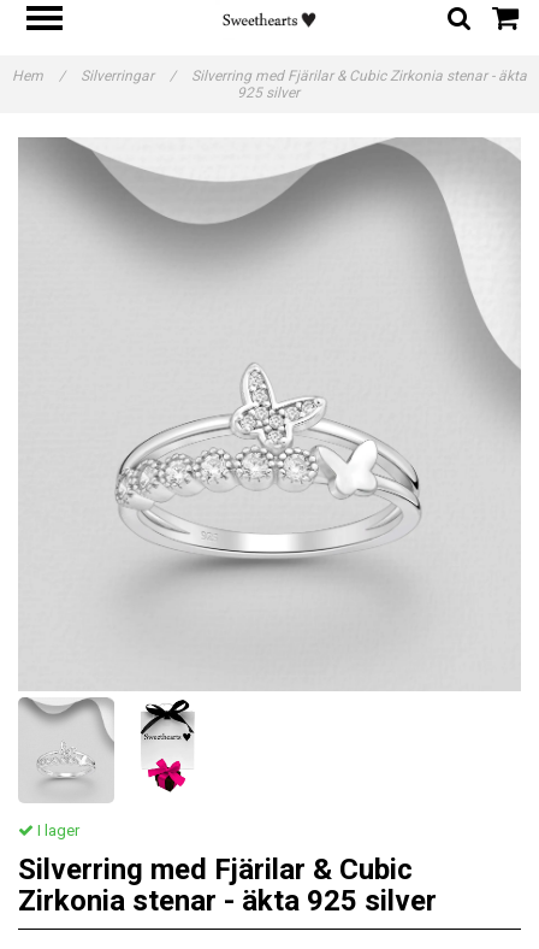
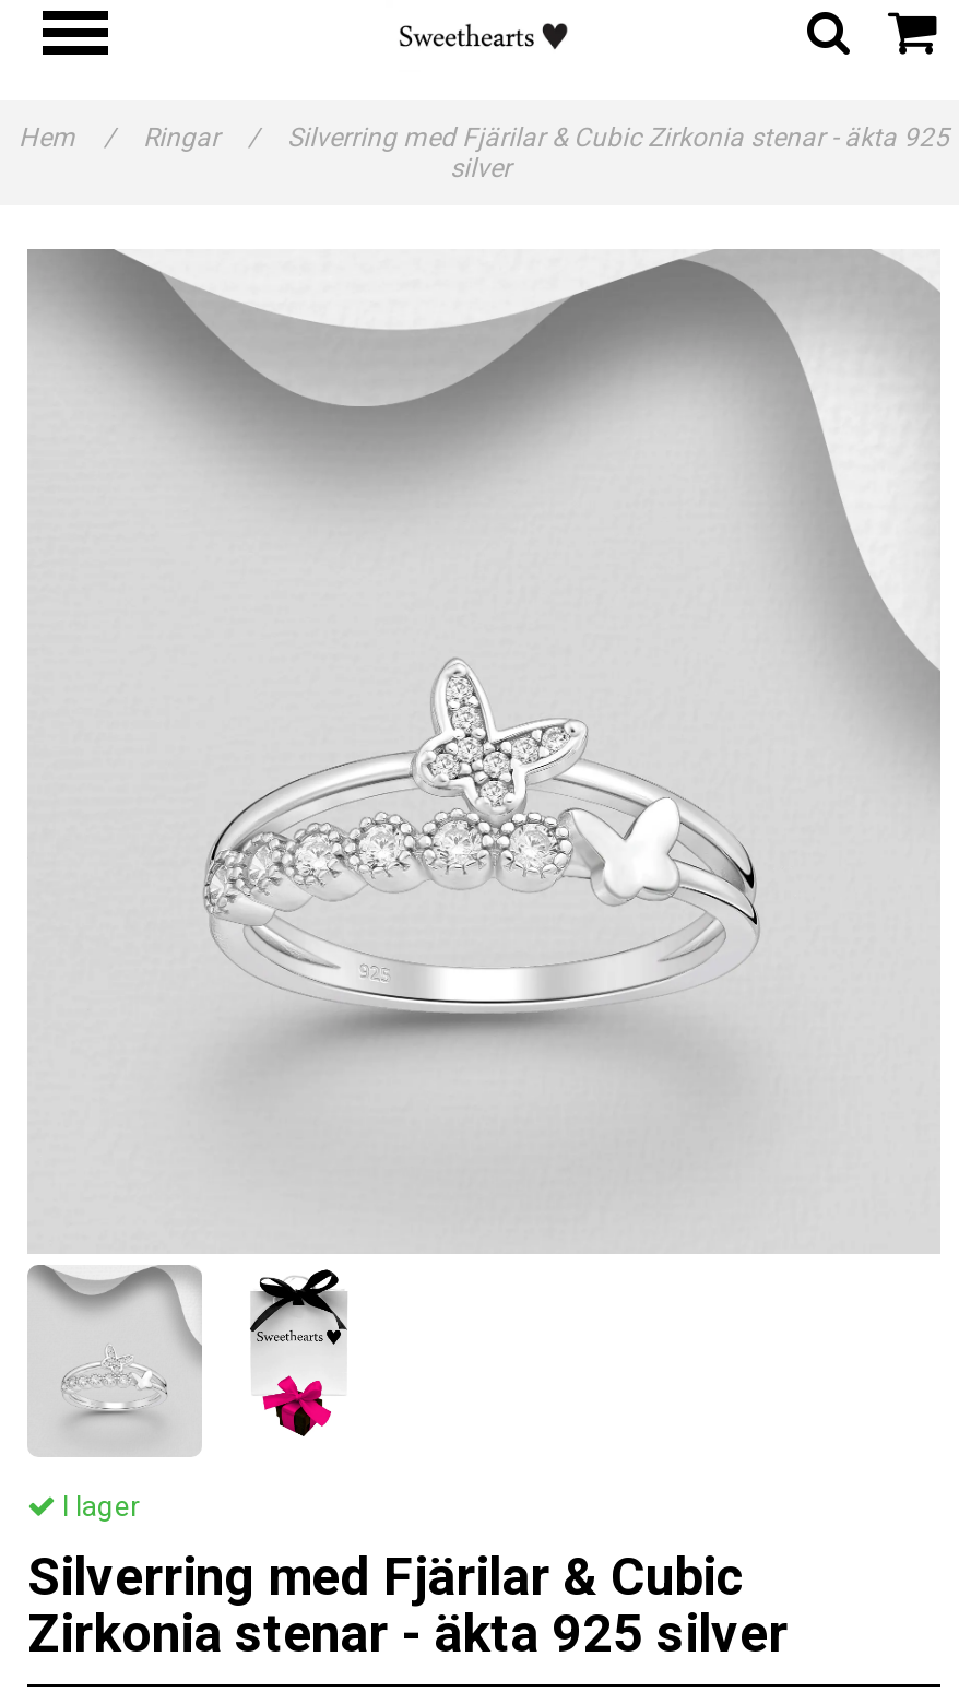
- Silverringar
+ Ringar
